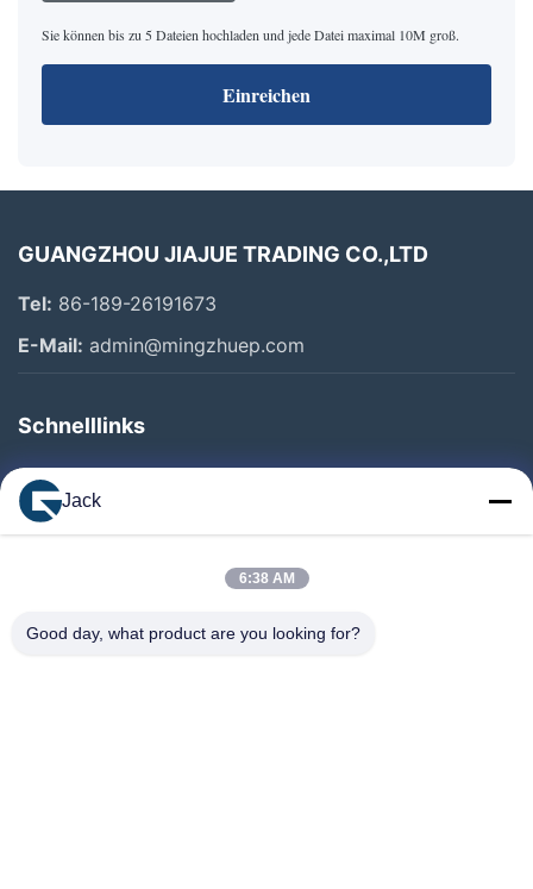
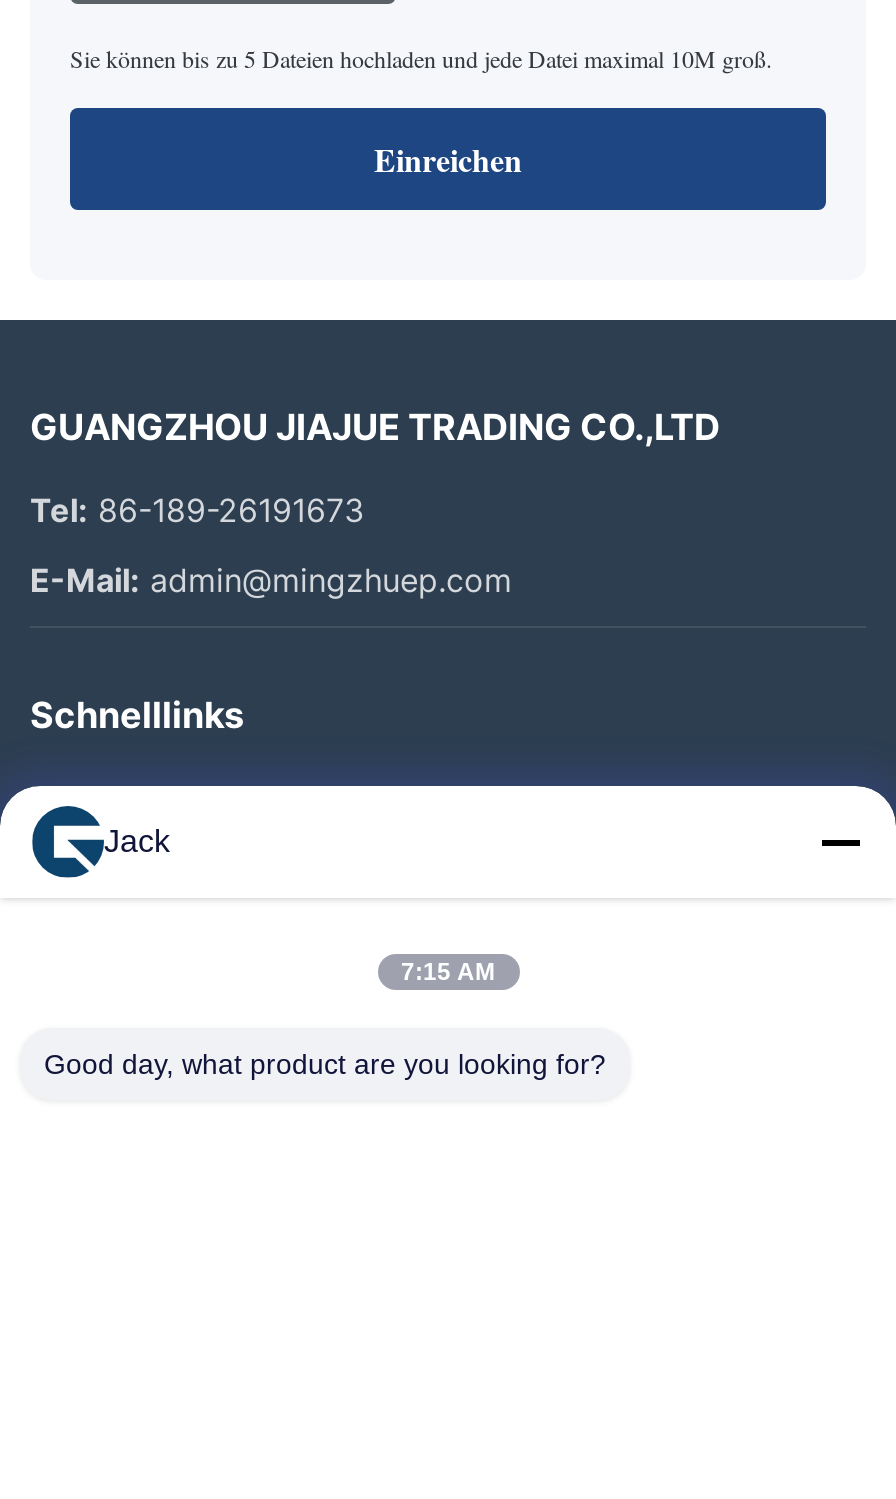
- 6:38 AM
+ 7:15 AM
